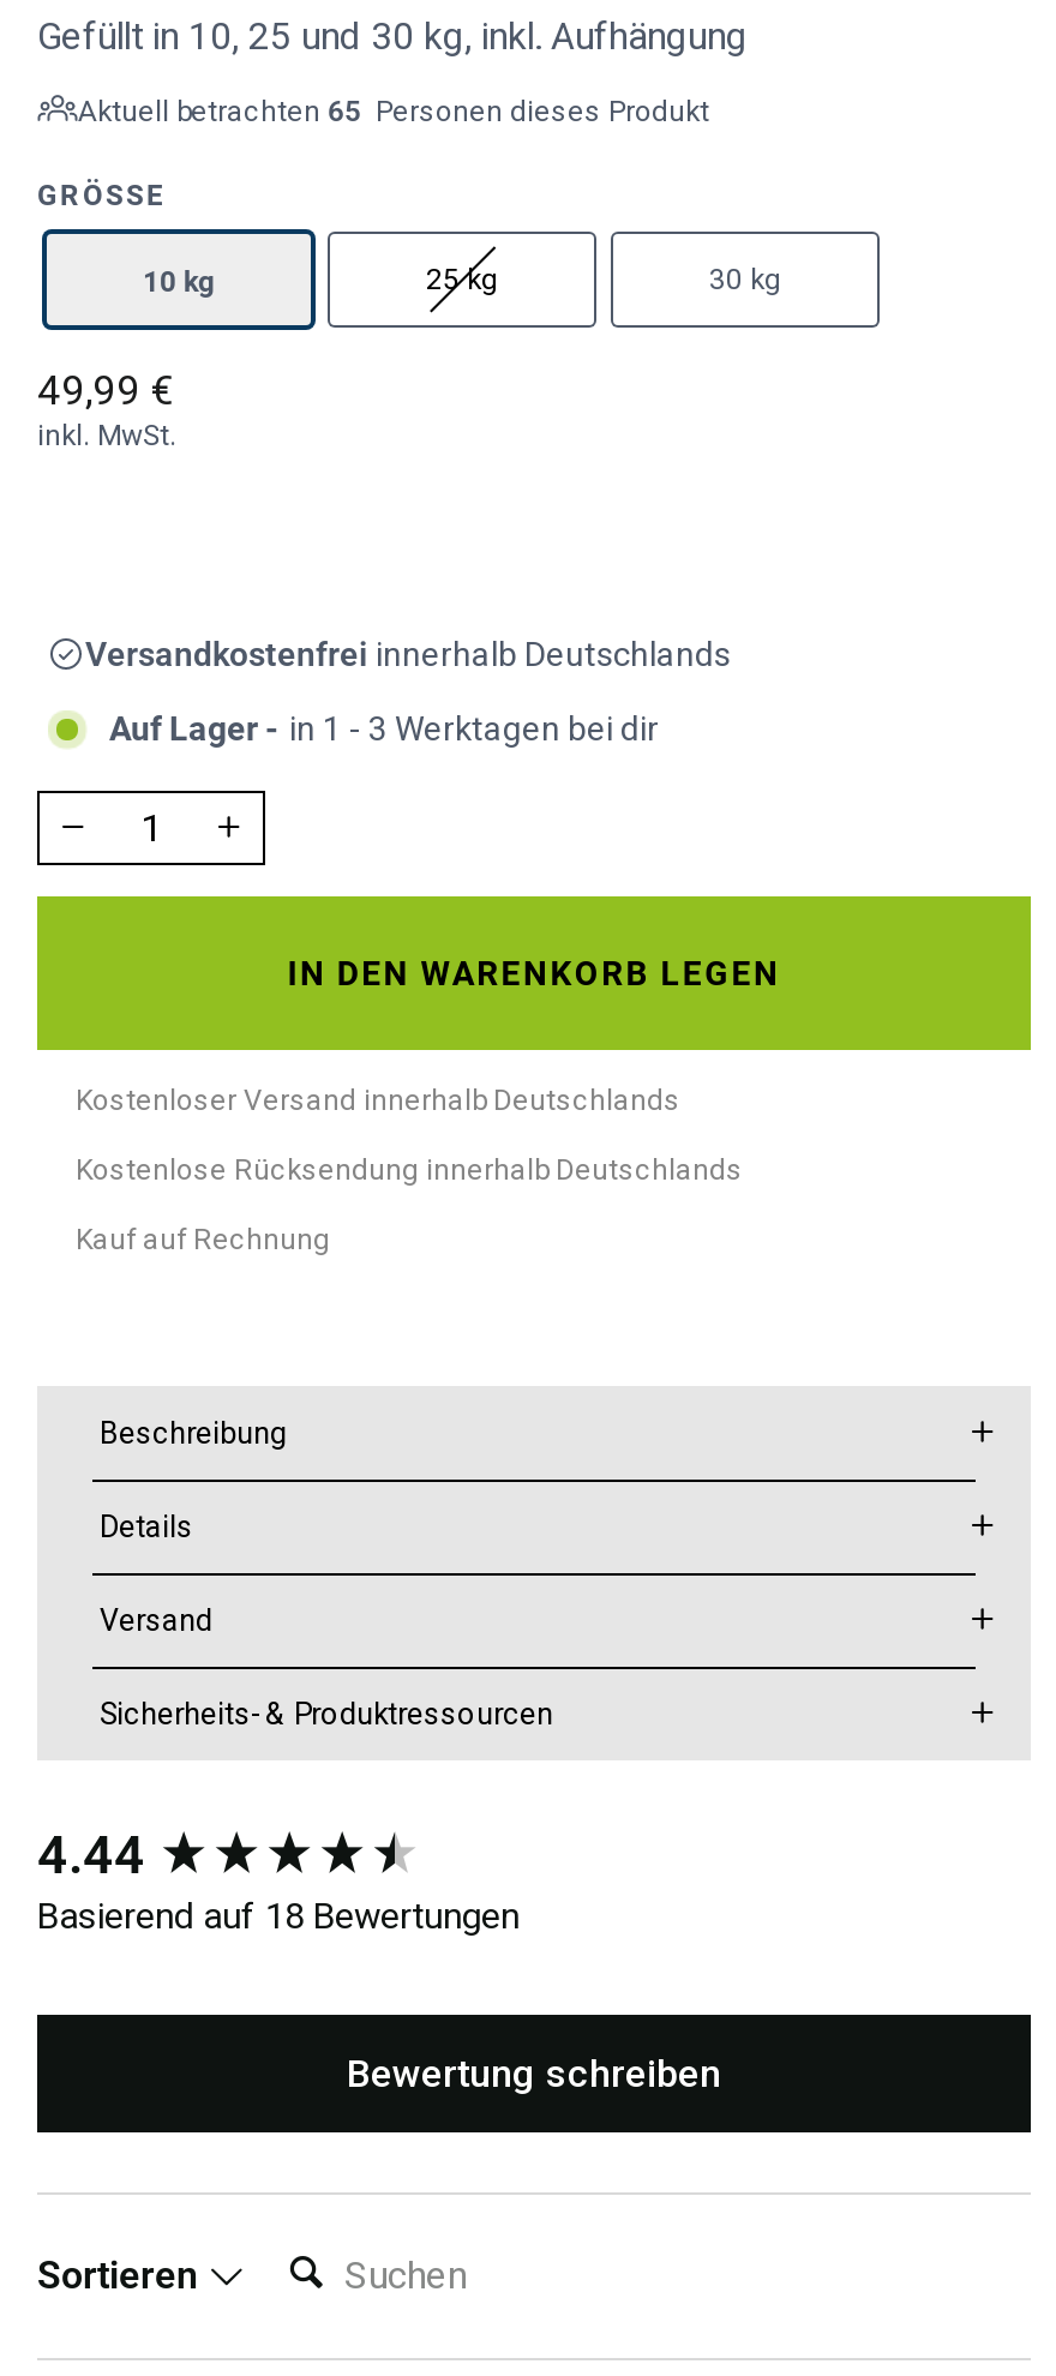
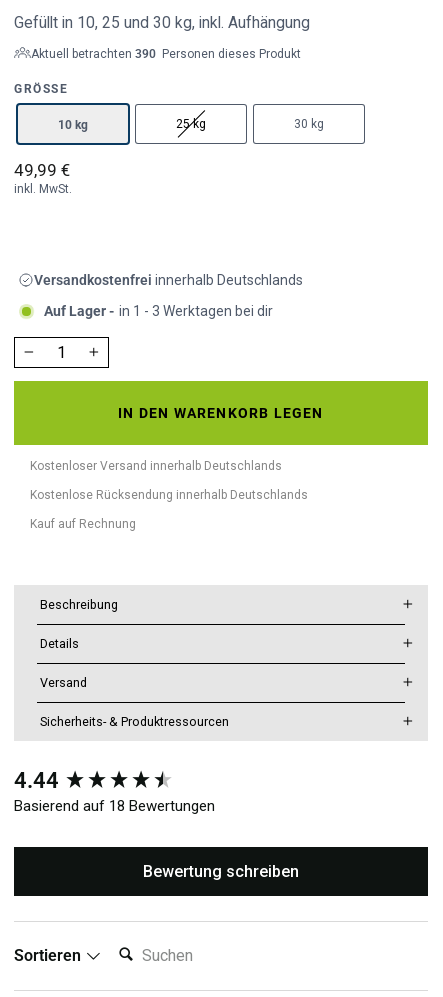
- Aktuell betrachten 65 Personen dieses Produkt
+ Aktuell betrachten 390 Personen dieses Produkt
